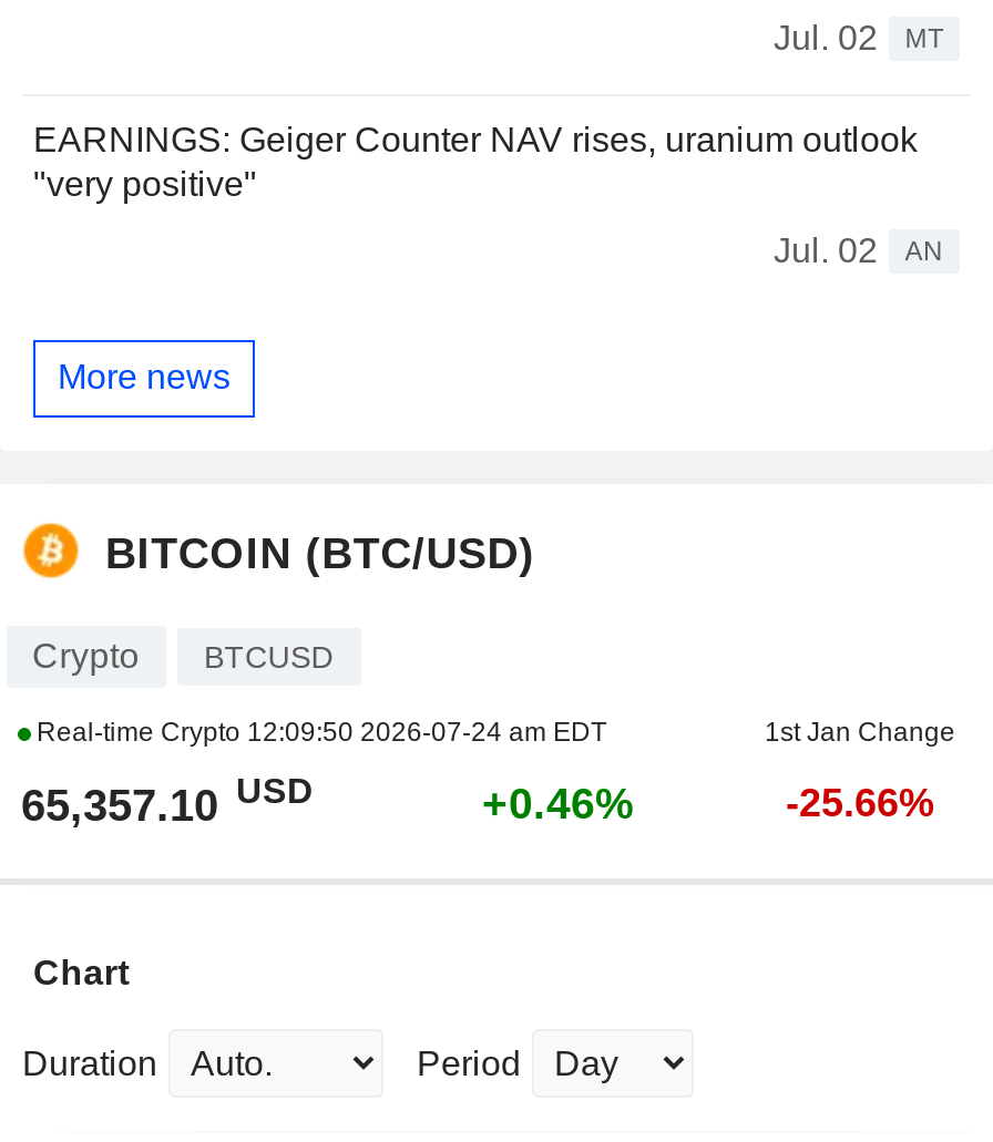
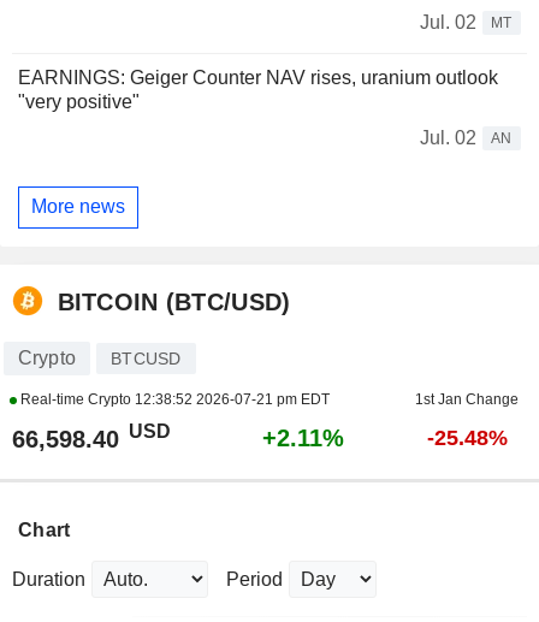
- Real-time Crypto 12:09:50 2026-07-24 am EDT
+ Real-time Crypto 12:38:52 2026-07-21 pm EDT

- 65,357.10 USD
+ 66,598.40 USD

- +0.46%
+ +2.11%

- -25.66%
+ -25.48%
